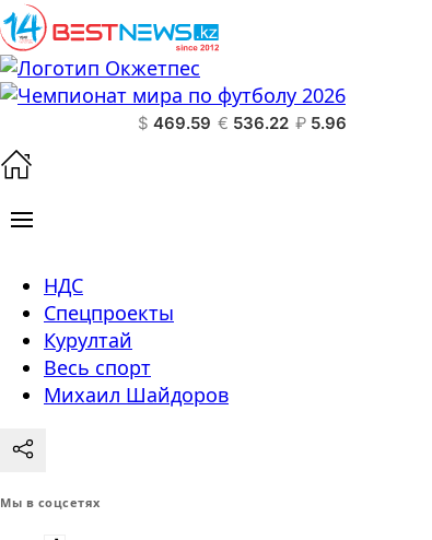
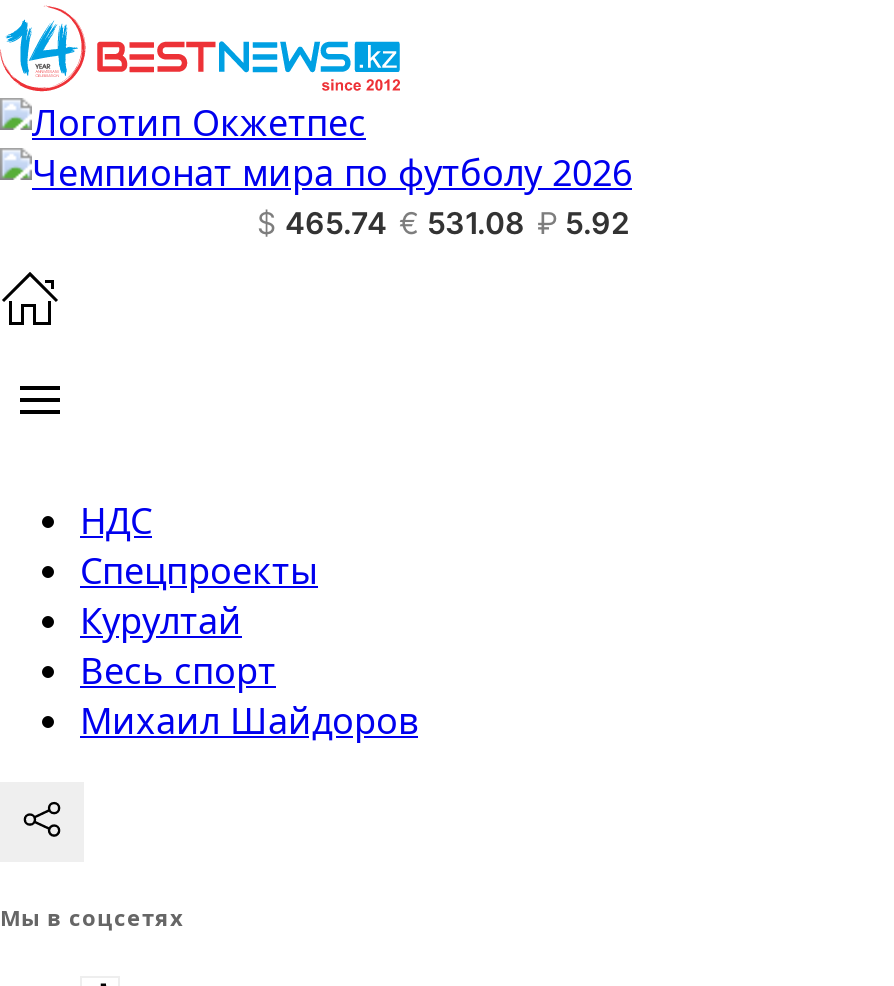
- $ 469.59 € 536.22 ₽ 5.96
+ $ 465.74 € 531.08 ₽ 5.92
